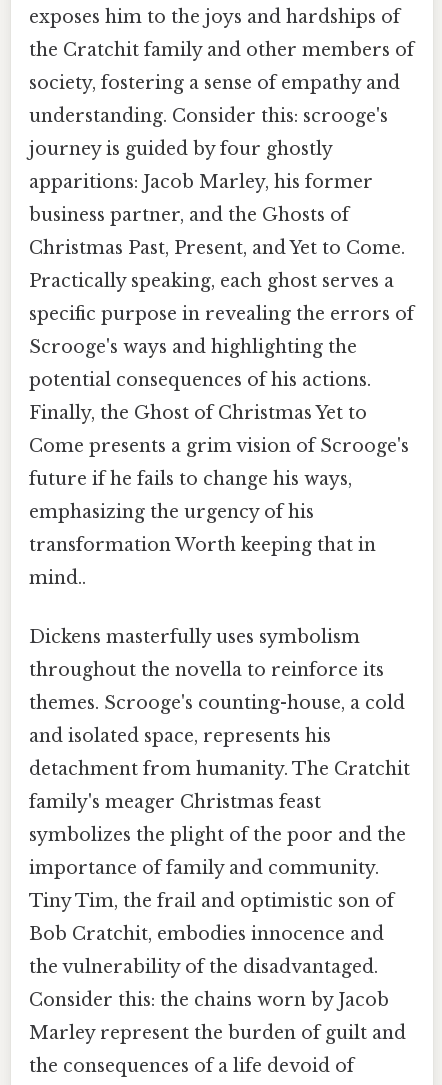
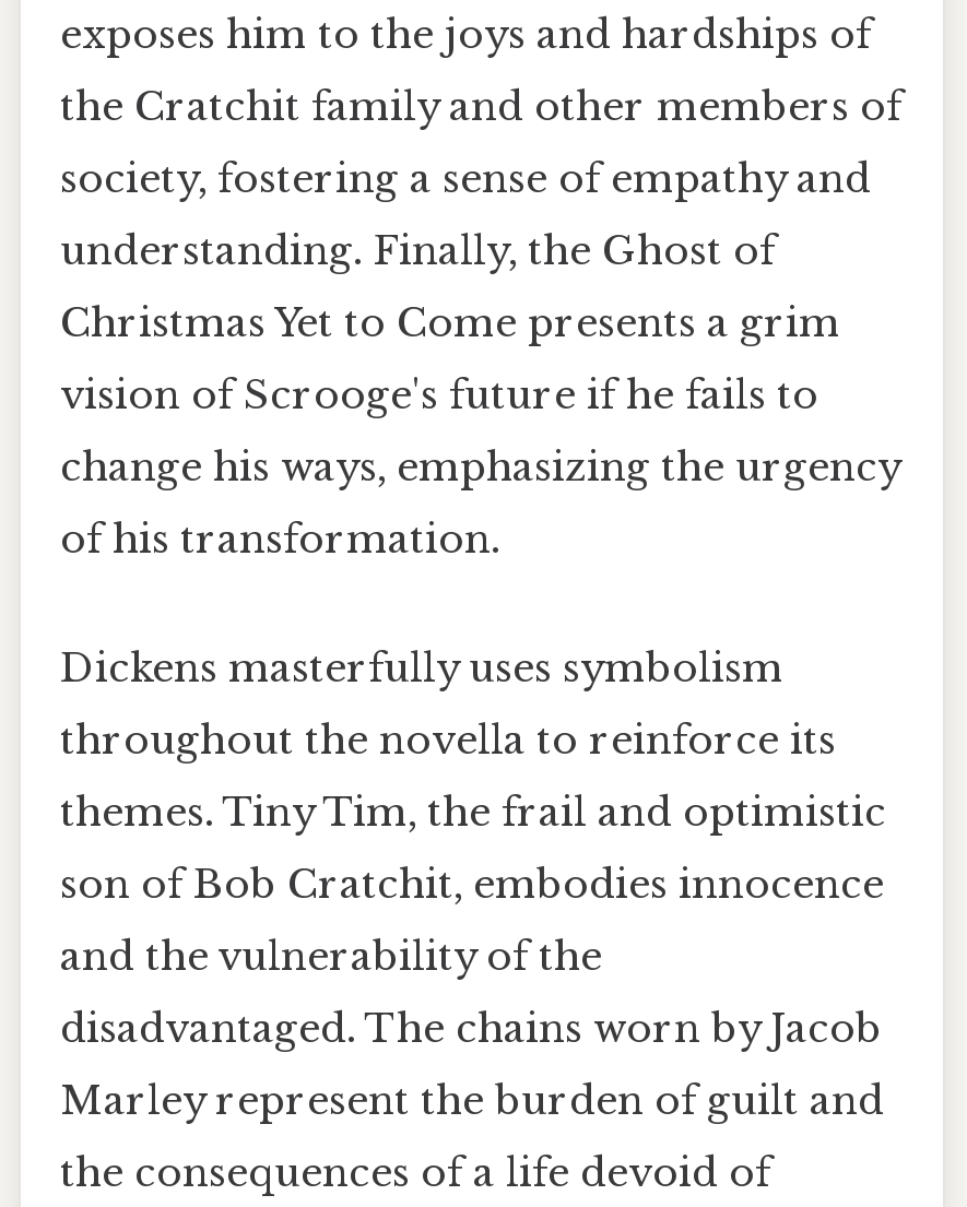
- understanding. Consider this: scrooge's
- journey is guided by four ghostly
- apparitions: Jacob Marley, his former
- business partner, and the Ghosts of
- Christmas Past, Present, and Yet to Come.
- Practically speaking, each ghost serves a
- specific purpose in revealing the errors of
- Scrooge's ways and highlighting the
- potential consequences of his actions.
- Finally, the Ghost of Christmas Yet to
- Come presents a grim vision of Scrooge's
- future if he fails to change his ways,
- emphasizing the urgency of his
- transformation Worth keeping that in
- mind..
+ understanding. Finally, the Ghost of
+ Christmas Yet to Come presents a grim
+ vision of Scrooge's future if he fails to
+ change his ways, emphasizing the urgency
+ of his transformation.

- themes. Scrooge's counting-house, a cold
- and isolated space, represents his
- detachment from humanity. The Cratchit
- family's meager Christmas feast
- symbolizes the plight of the poor and the
- importance of family and community.
- Tiny Tim, the frail and optimistic son of
- Bob Cratchit, embodies innocence and
- the vulnerability of the disadvantaged.
- Consider this: the chains worn by Jacob
+ themes. Tiny Tim, the frail and optimistic
+ son of Bob Cratchit, embodies innocence
+ and the vulnerability of the
+ disadvantaged. The chains worn by Jacob
